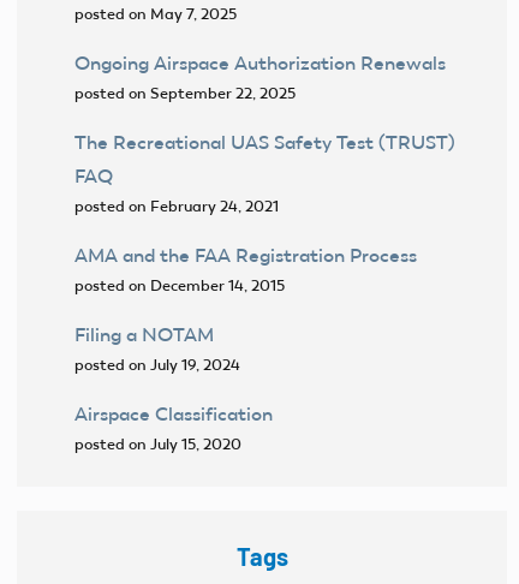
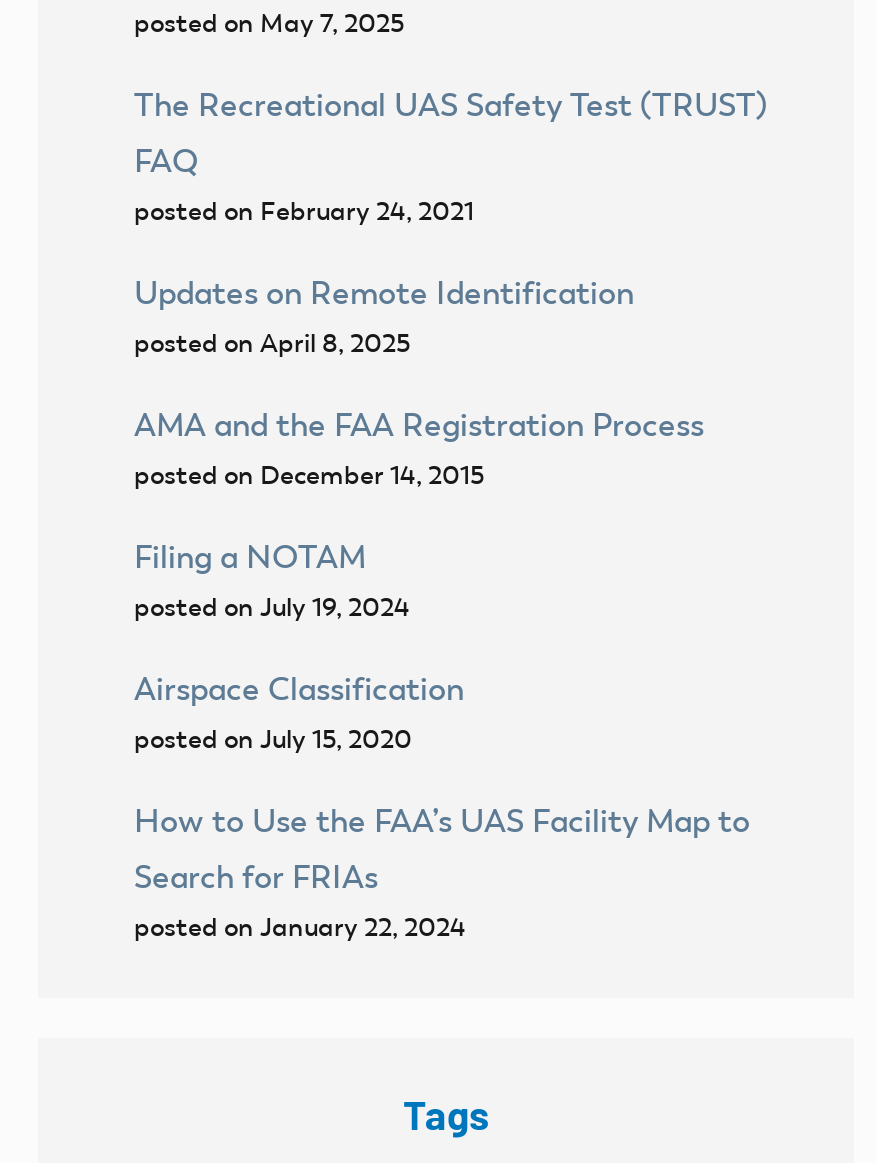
- Ongoing Airspace Authorization Renewals
- posted on September 22, 2025

moved up: The Recreational UAS Safety Test (TRUST) | FAQ | posted on February 24, 2021

+ Updates on Remote Identification
+ posted on April 8, 2025

+ How to Use the FAA’s UAS Facility Map to
+ Search for FRIAs
+ posted on January 22, 2024
